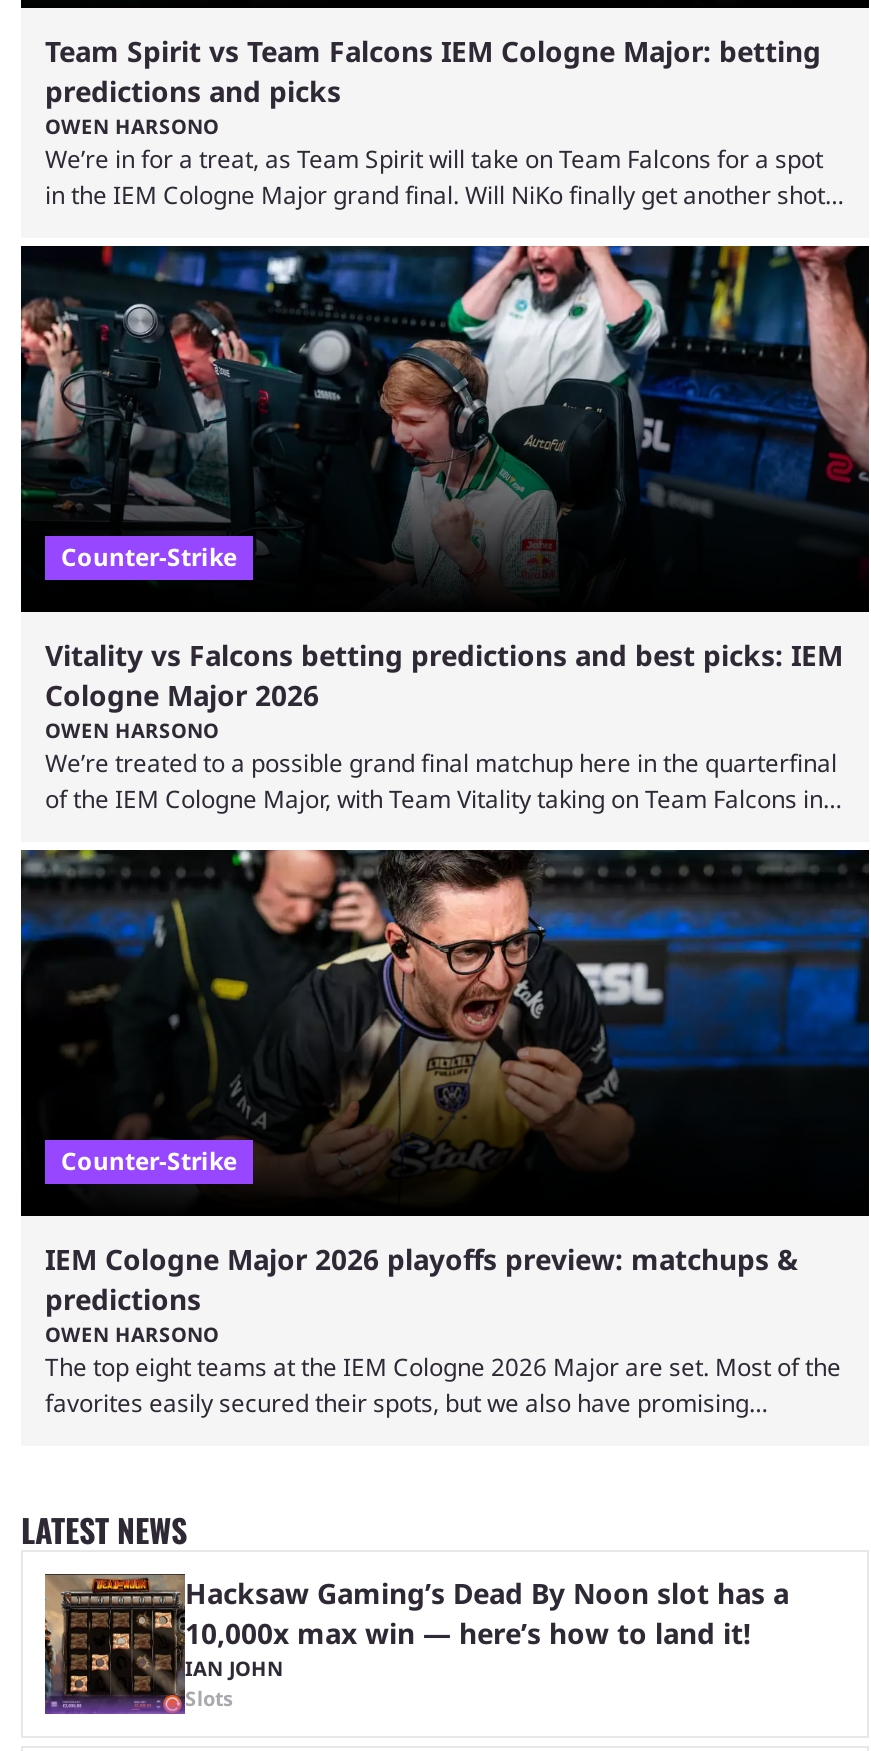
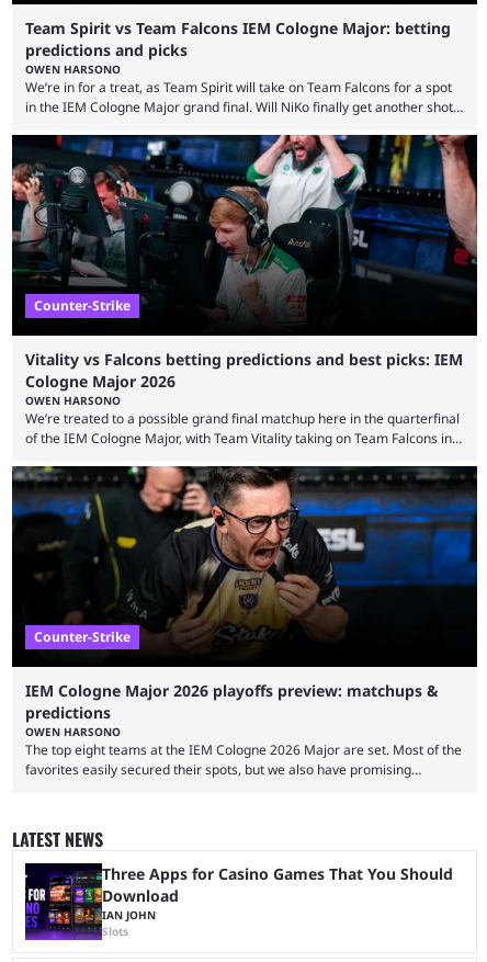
- [image]
- Hacksaw Gaming’s Dead By Noon slot has a
- 10,000x max win — here’s how to land it!
+ [image]
+ Three Apps for Casino Games That You Should
+ Download
